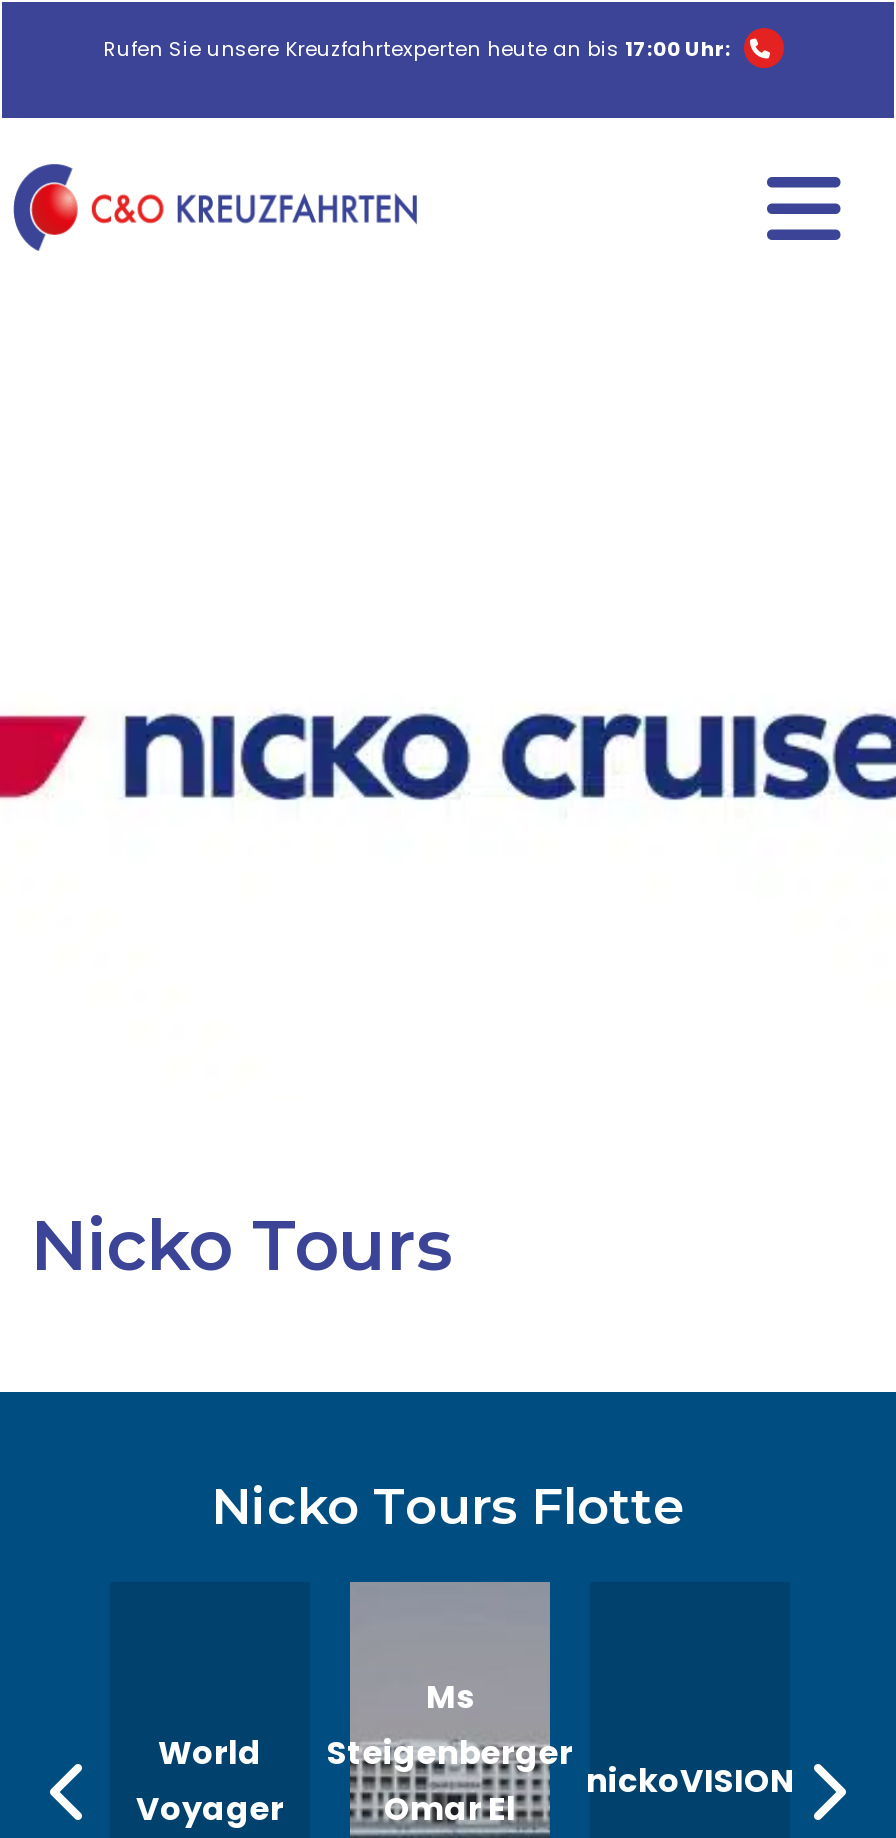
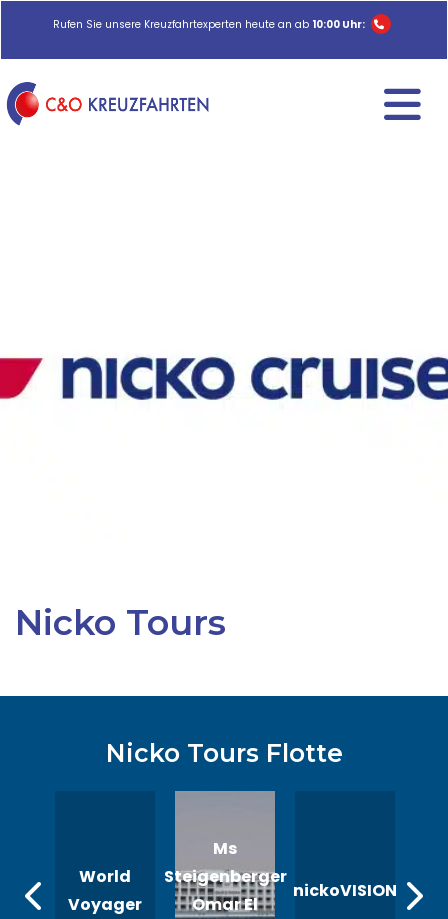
- Rufen Sie unsere Kreuzfahrtexperten heute an bis 17:00 Uhr:
+ Rufen Sie unsere Kreuzfahrtexperten heute an ab 10:00 Uhr:
